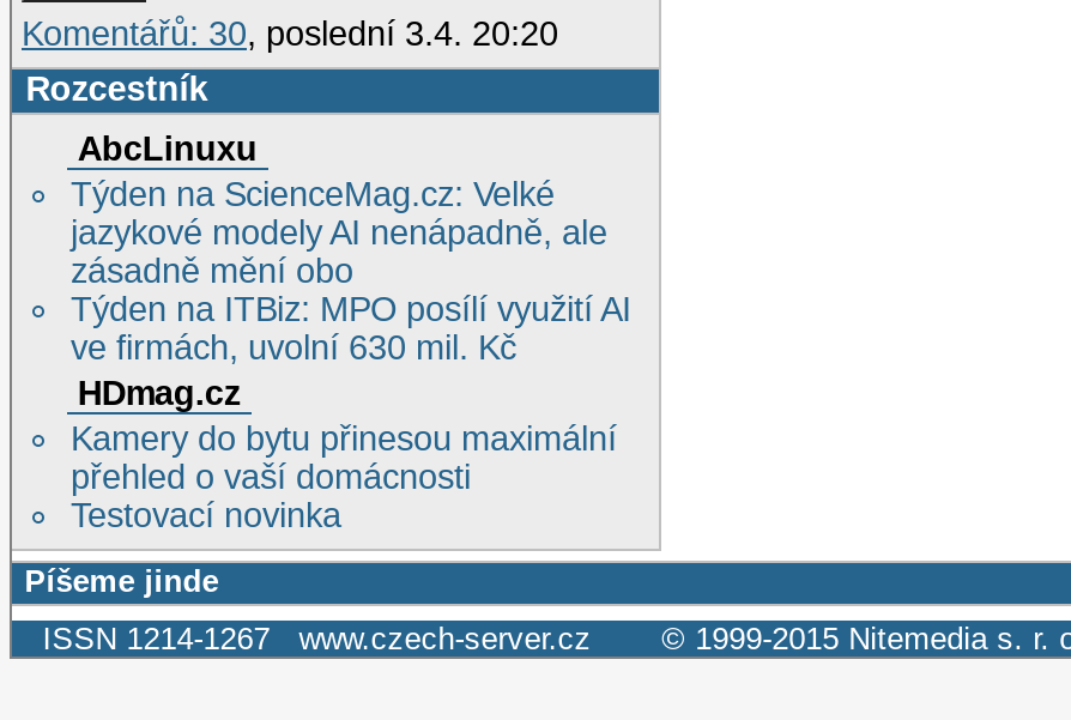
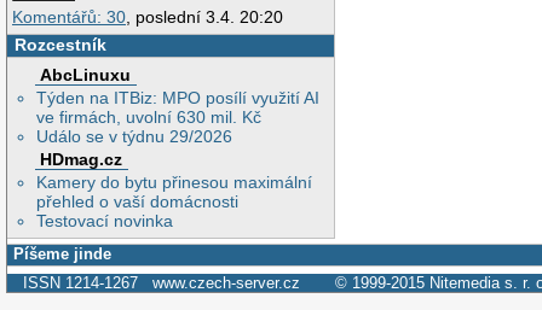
- Týden na ScienceMag.cz: Velké
- jazykové modely AI nenápadně, ale
- zásadně mění obo

moved up: Týden na ITBiz: MPO posílí využití AI | ve firmách, uvolní 630 mil. Kč

+ Událo se v týdnu 29/2026
